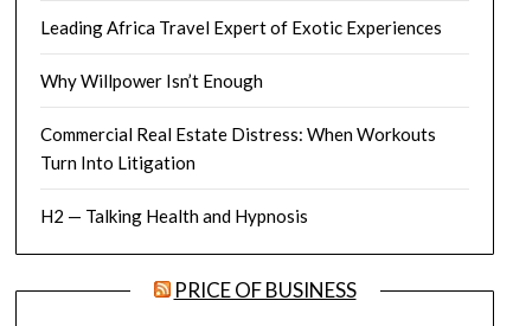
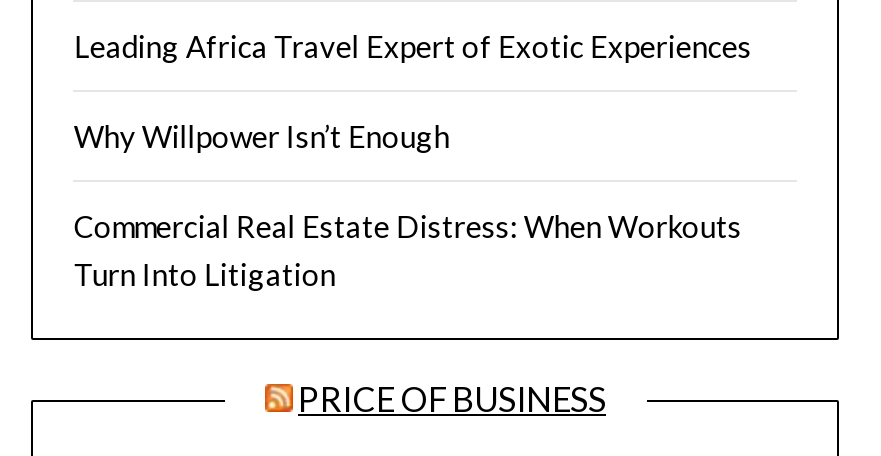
- H2 — Talking Health and Hypnosis
